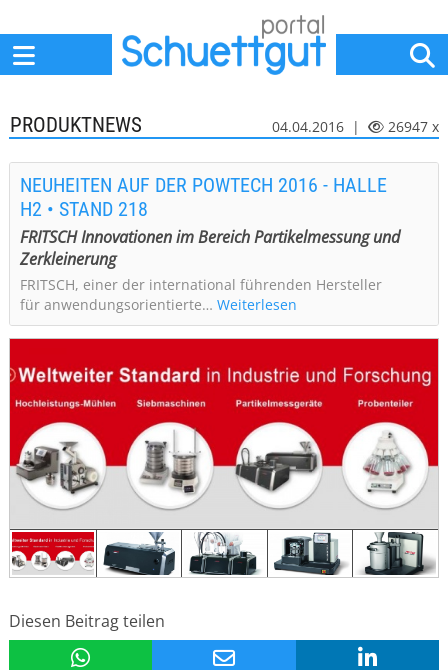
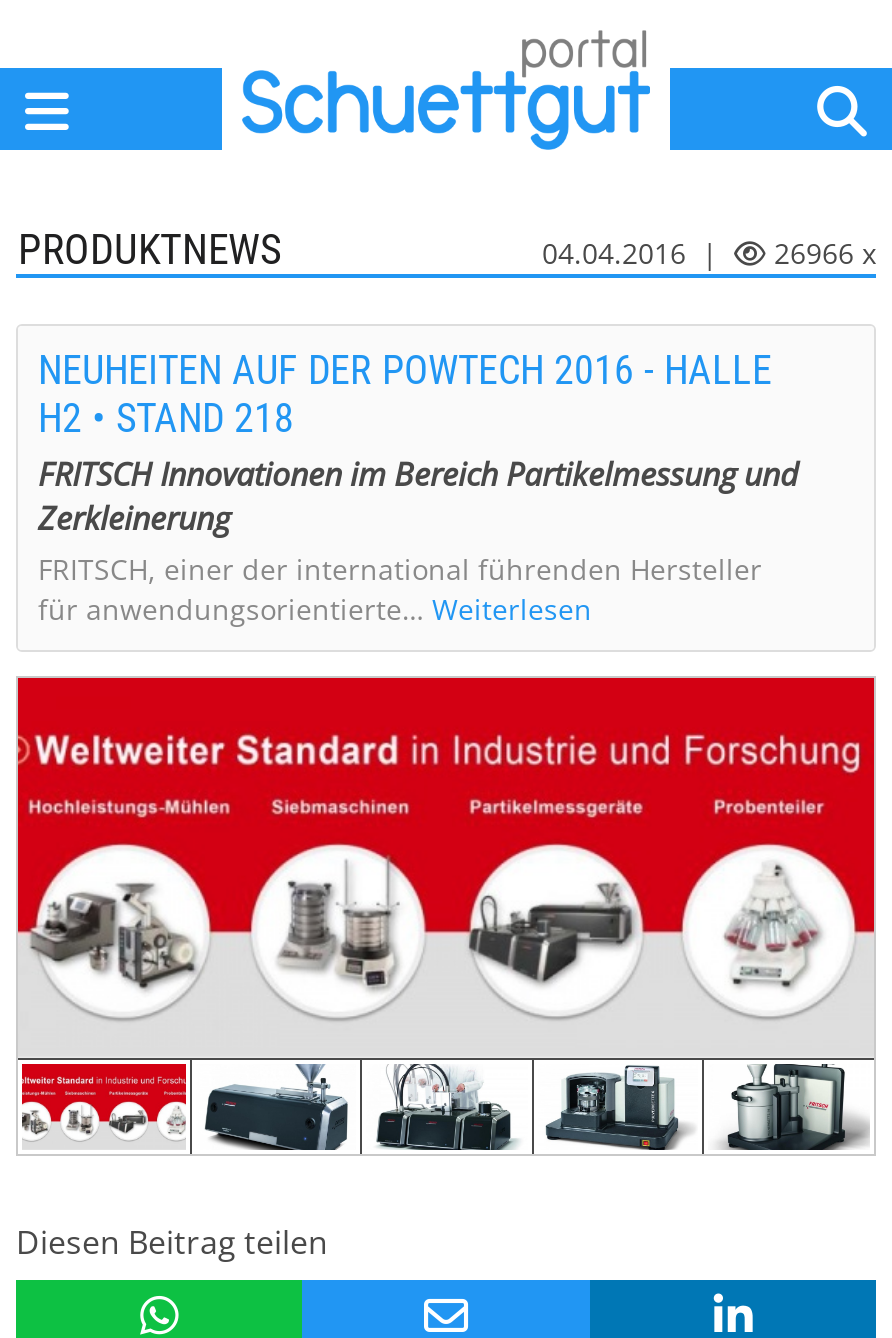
- 26947 x
+ 26966 x
